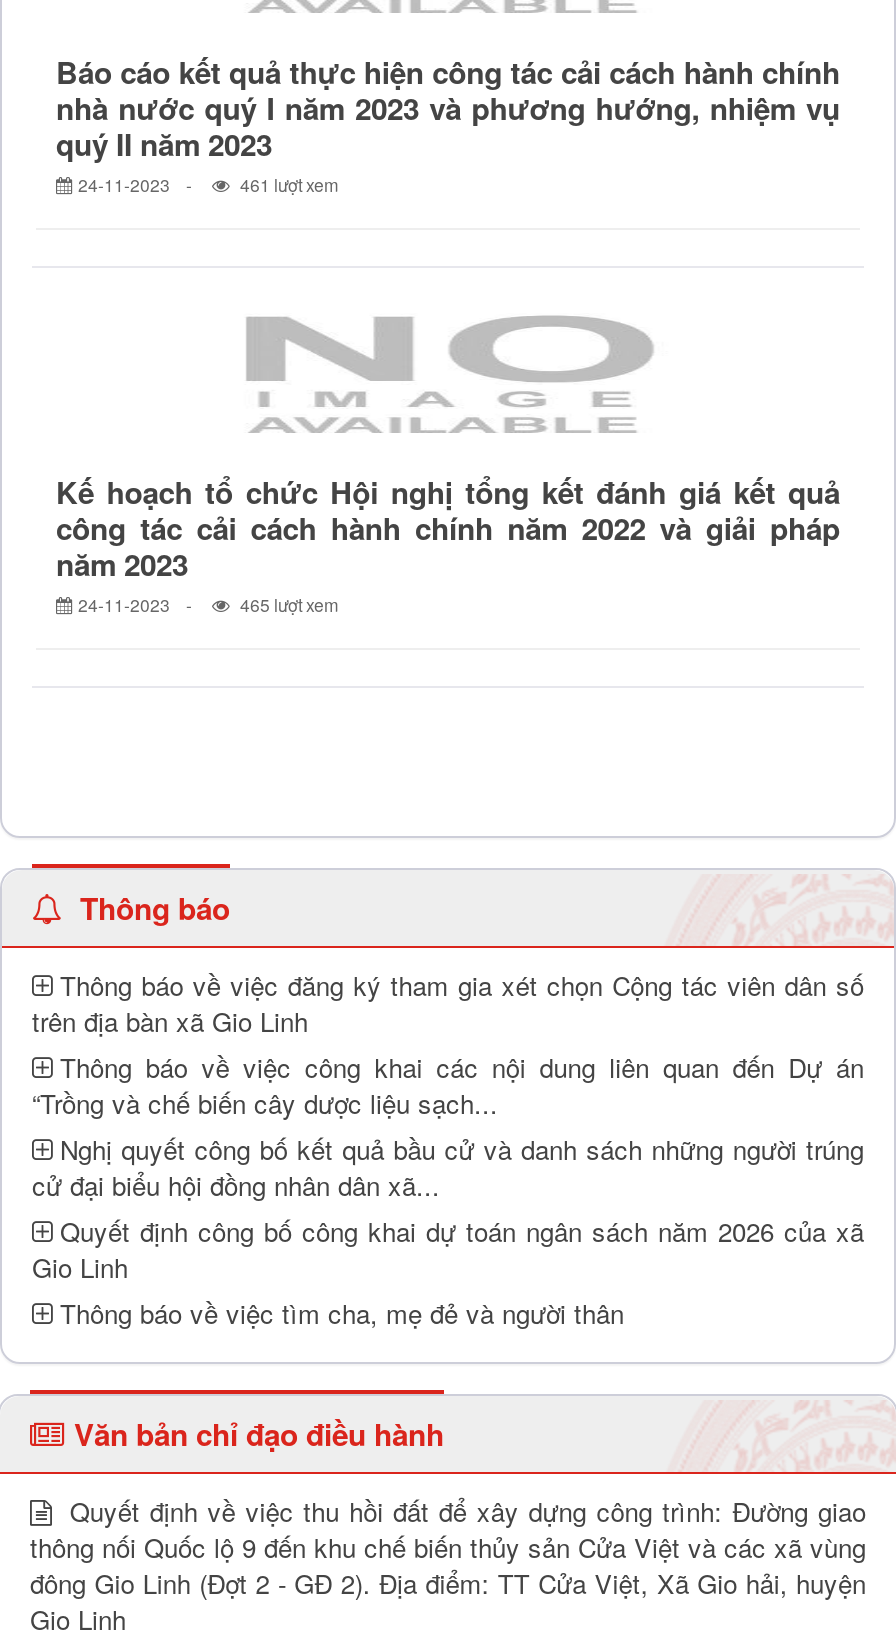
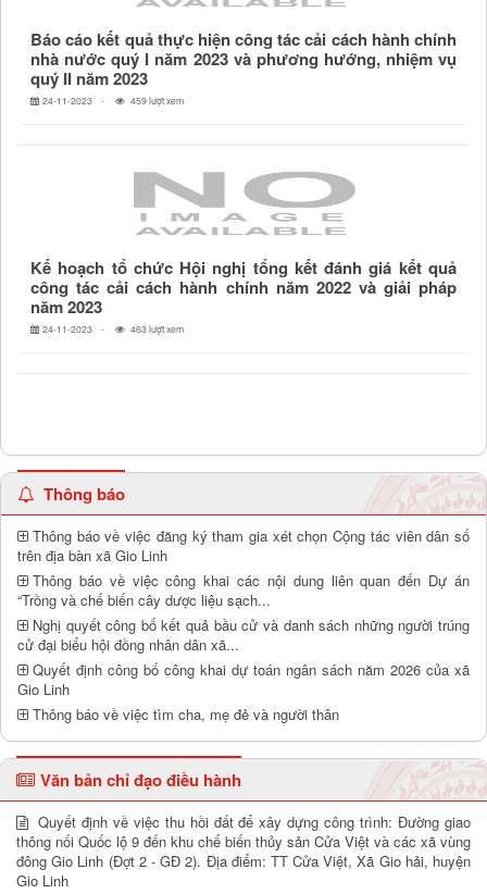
- 461 lượt xem
+ 459 lượt xem

- 465 lượt xem
+ 463 lượt xem
